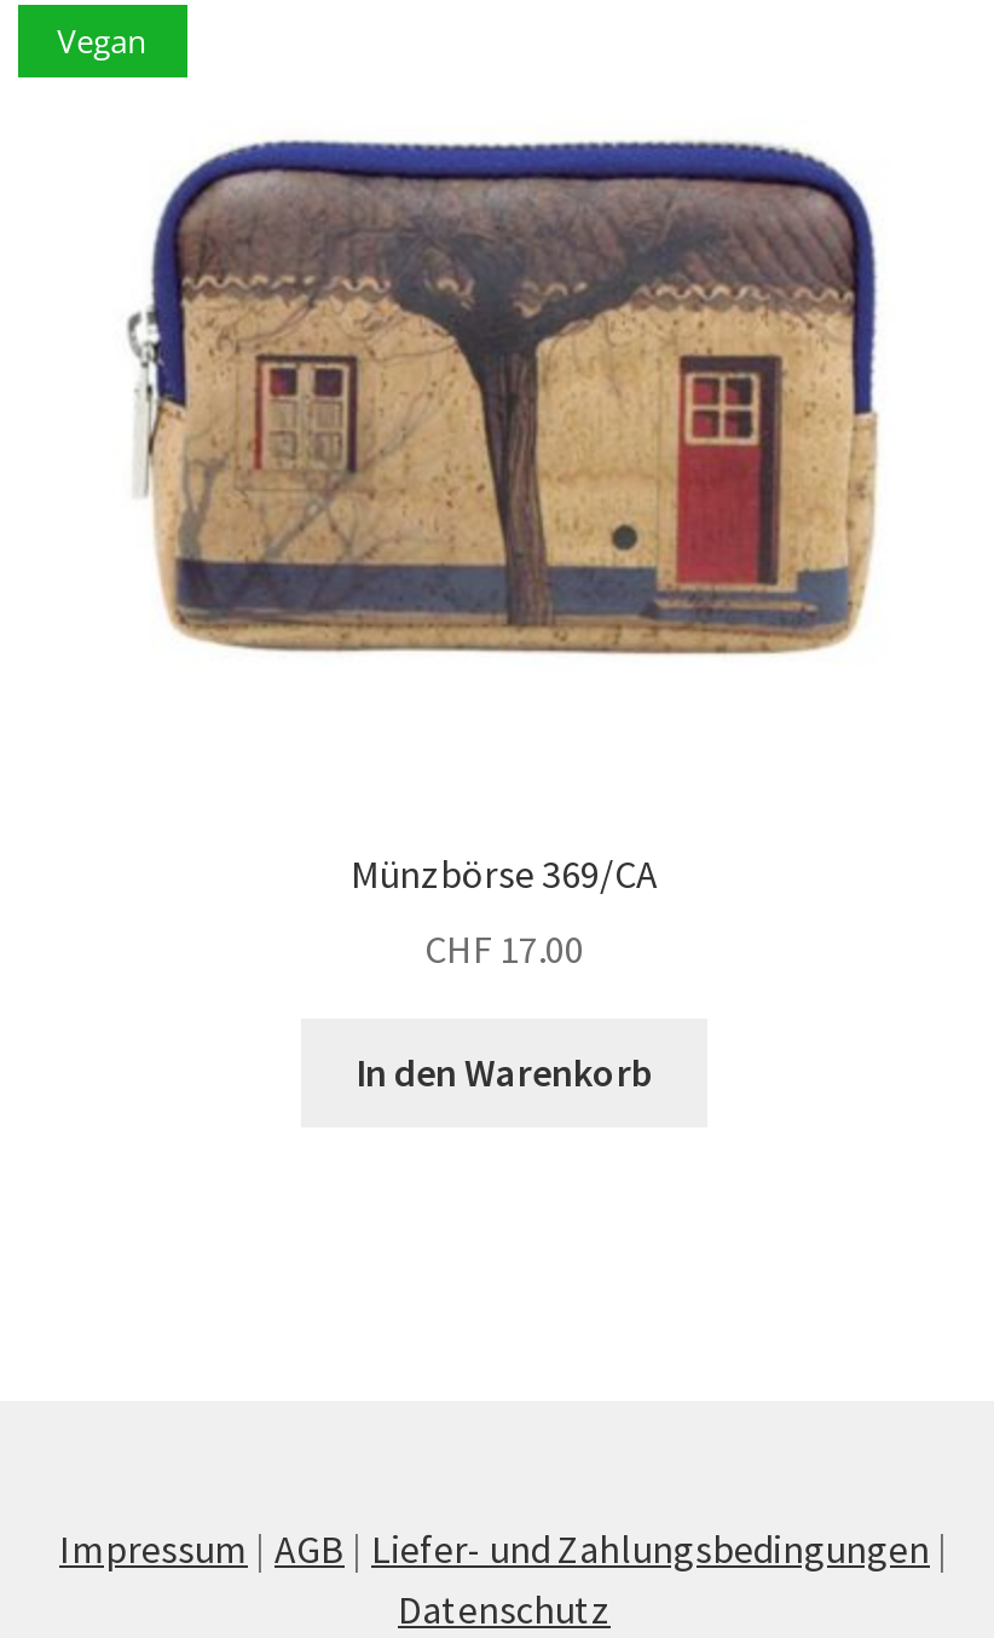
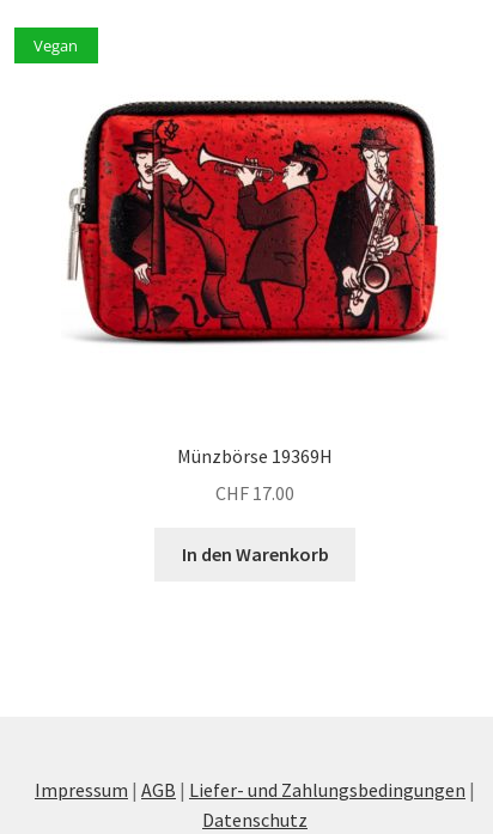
- [image]
+ [image]

- Münzbörse 369/CA
+ Münzbörse 19369H
